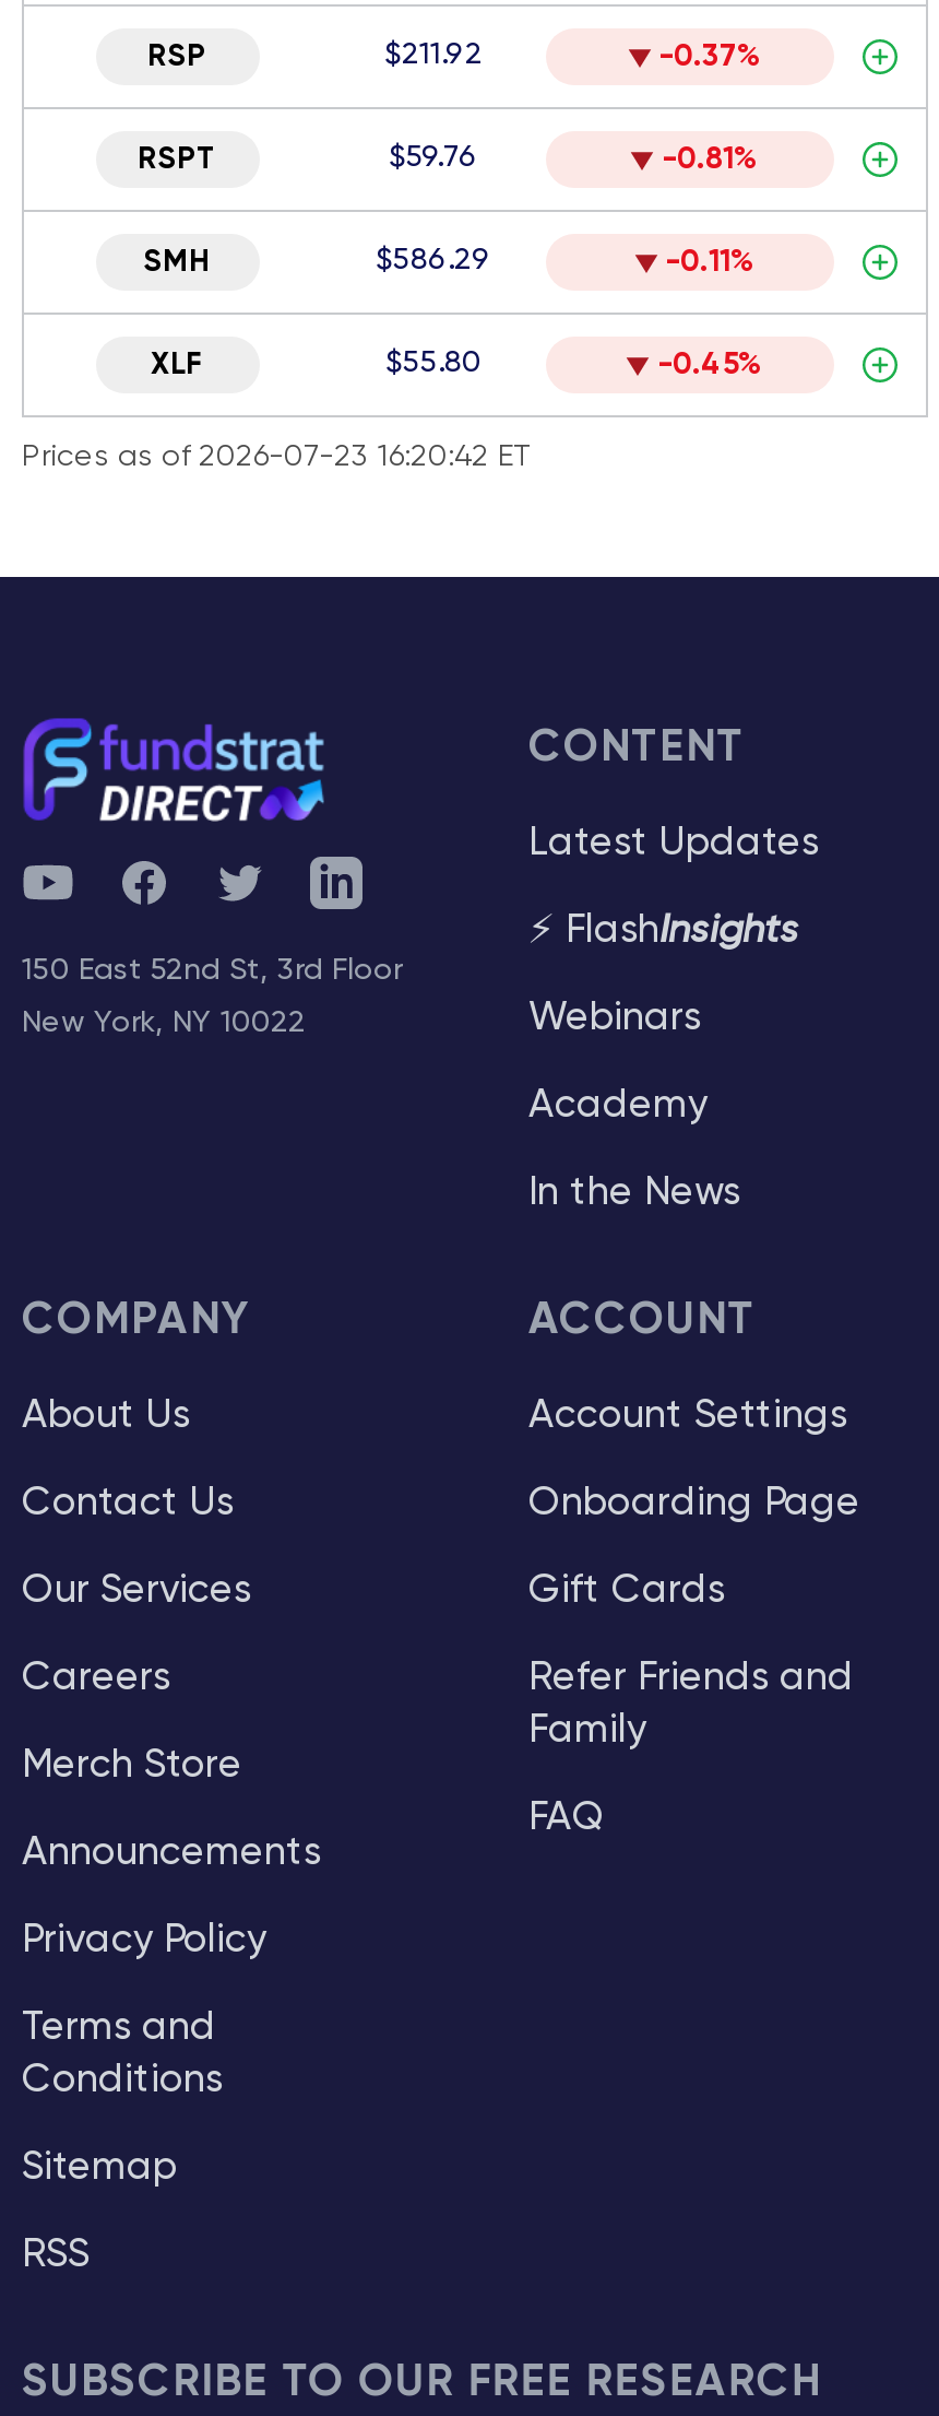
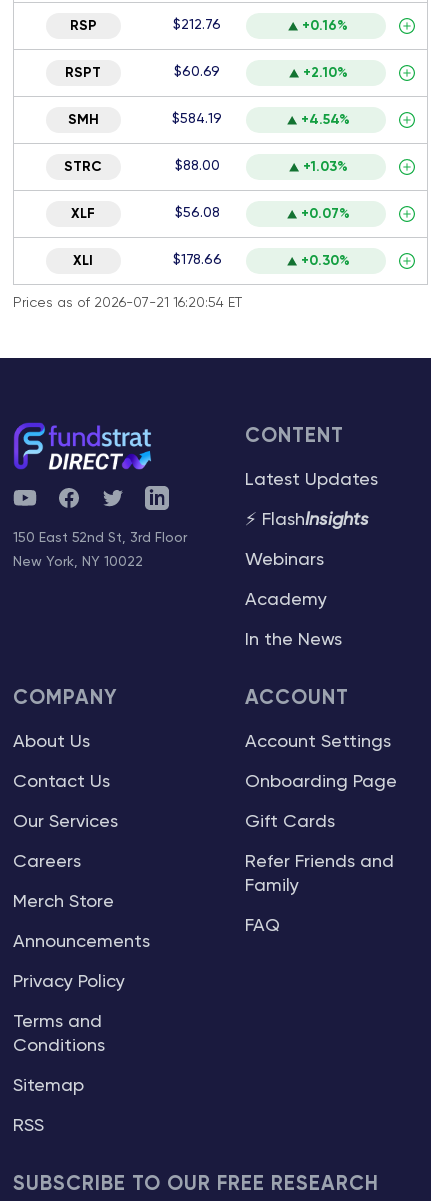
- $211.92
+ $212.76

- -0.37%
+ +0.16%

- $59.76
+ $60.69

- -0.81%
+ +2.10%

- $586.29
- -0.11%
+ $584.19
+ +4.54%
+ STRC
+ $88.00
+ +1.03%

- $55.80
- -0.45%
- Prices as of 2026-07-23 16:20:42 ET
+ $56.08
+ +0.07%
+ XLI
+ $178.66
+ +0.30%
+ Prices as of 2026-07-21 16:20:54 ET
